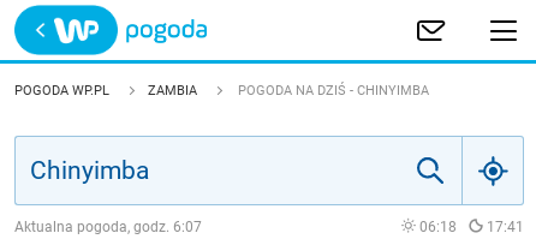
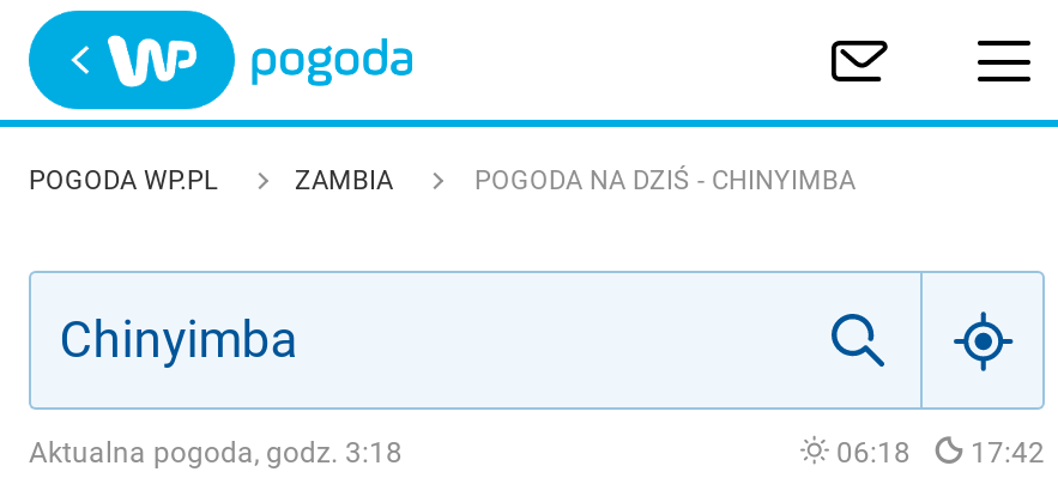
- Aktualna pogoda, godz. 6:07
+ Aktualna pogoda, godz. 3:18

- 06:18 17:41
+ 06:18 17:42
